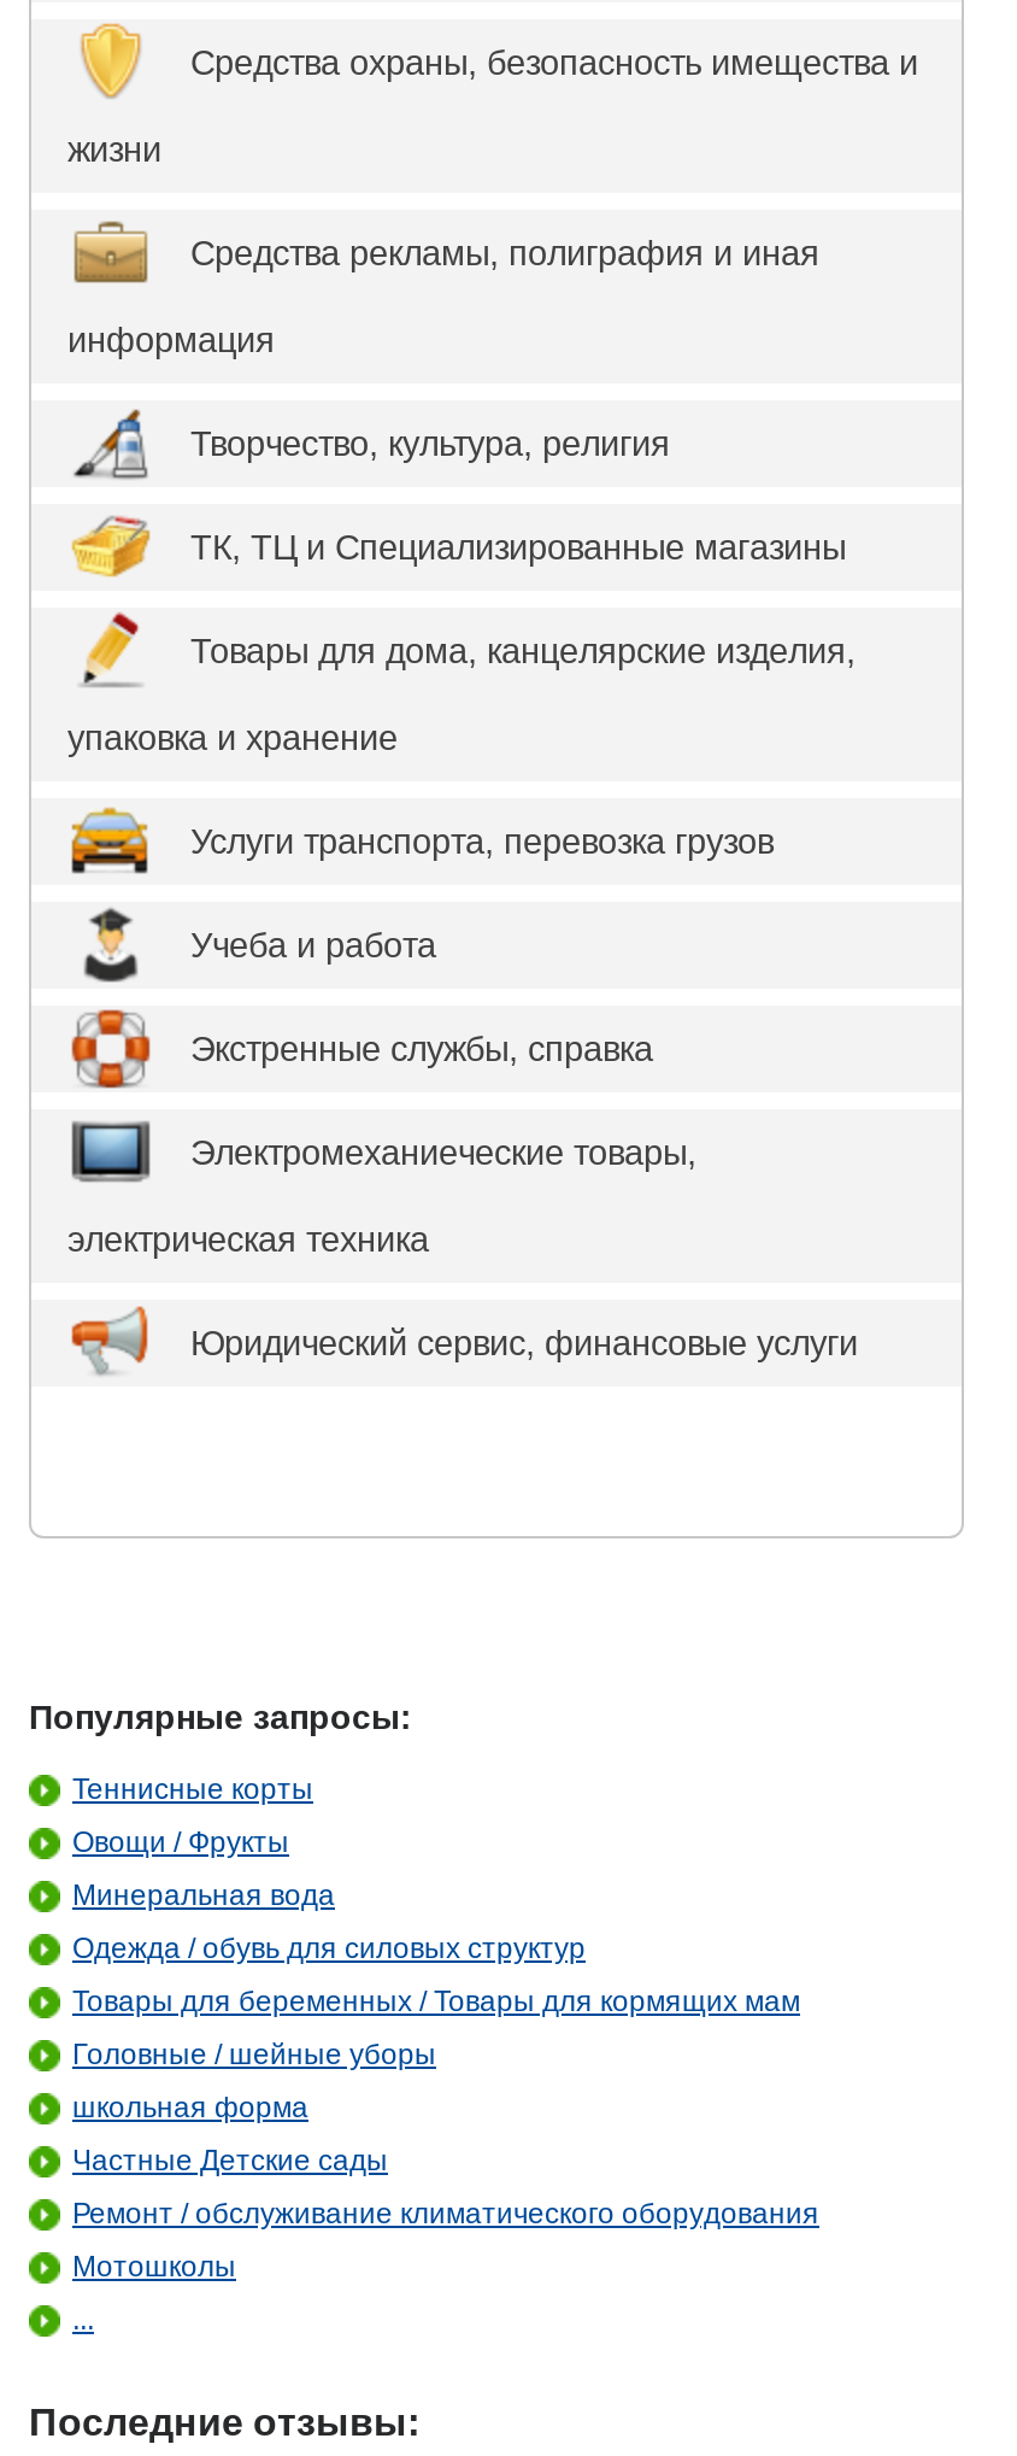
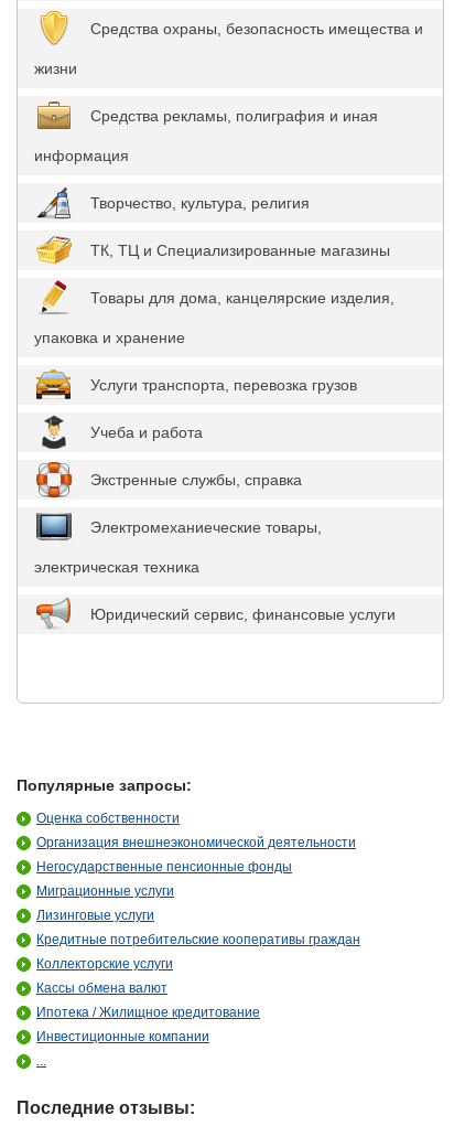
- Теннисные корты
+ Оценка собственности

- Овощи / Фрукты
+ Организация внешнеэкономической деятельности

- Минеральная вода
+ Негосударственные пенсионные фонды

- Одежда / обувь для силовых структур
+ Миграционные услуги

- Товары для беременных / Товары для кормящих мам
+ Лизинговые услуги

- Головные / шейные уборы
+ Кредитные потребительские кооперативы граждан

- школьная форма
+ Коллекторские услуги

- Частные Детские сады
+ Кассы обмена валют

- Ремонт / обслуживание климатического оборудования
+ Ипотека / Жилищное кредитование

- Мотошколы
+ Инвестиционные компании
